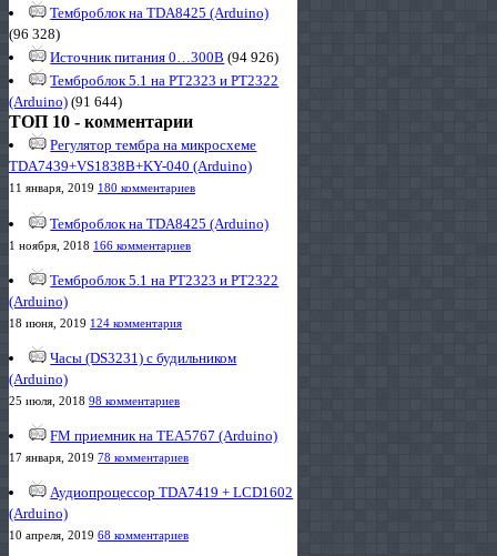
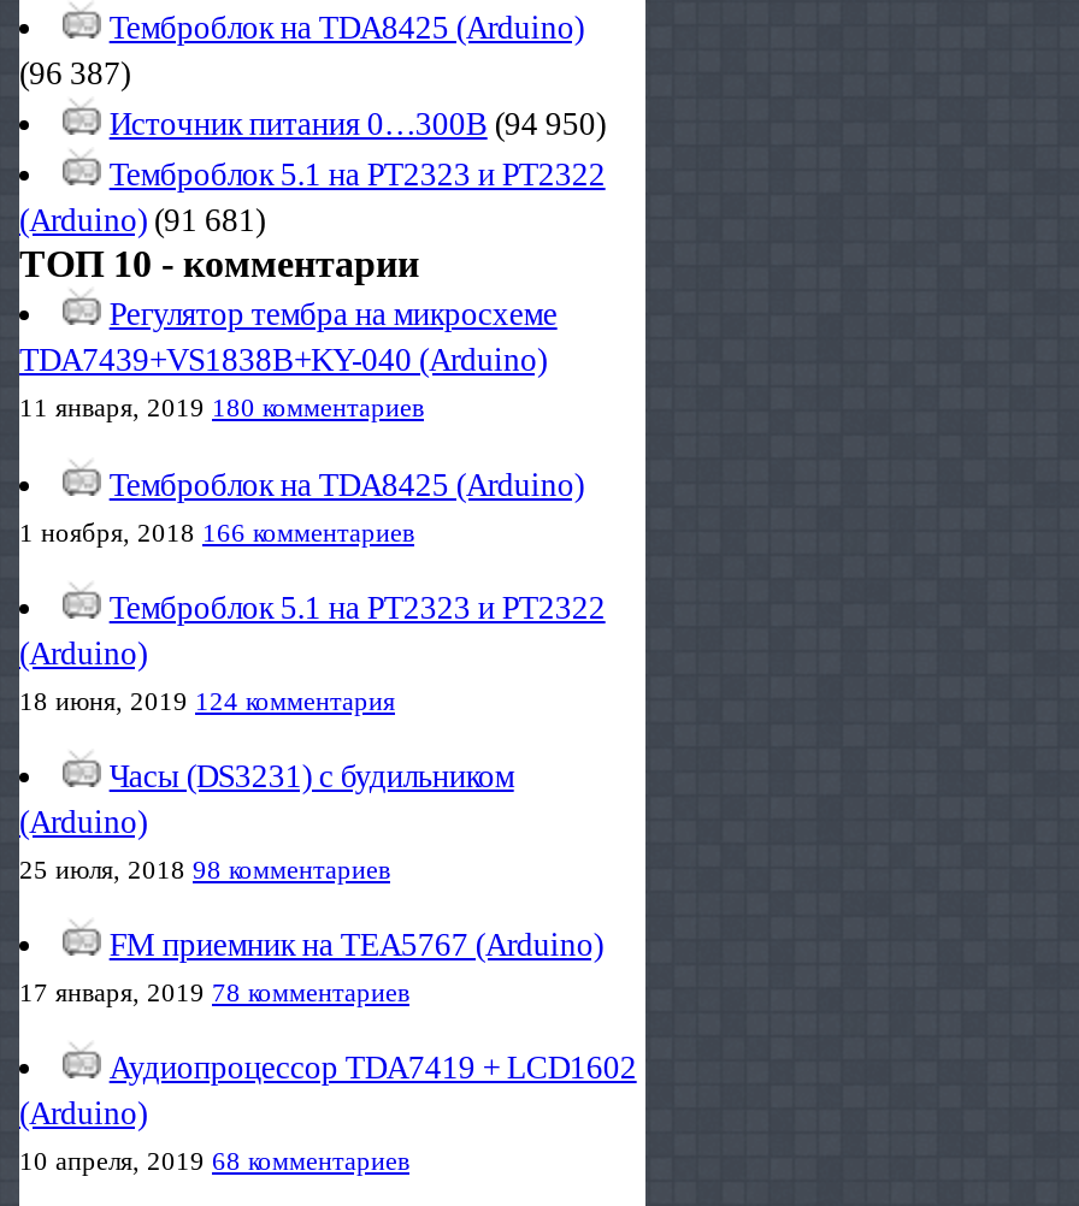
- (96 328)
+ (96 387)

- Источник питания 0…300В (94 926)
+ Источник питания 0…300В (94 950)

- (Arduino) (91 644)
+ (Arduino) (91 681)
